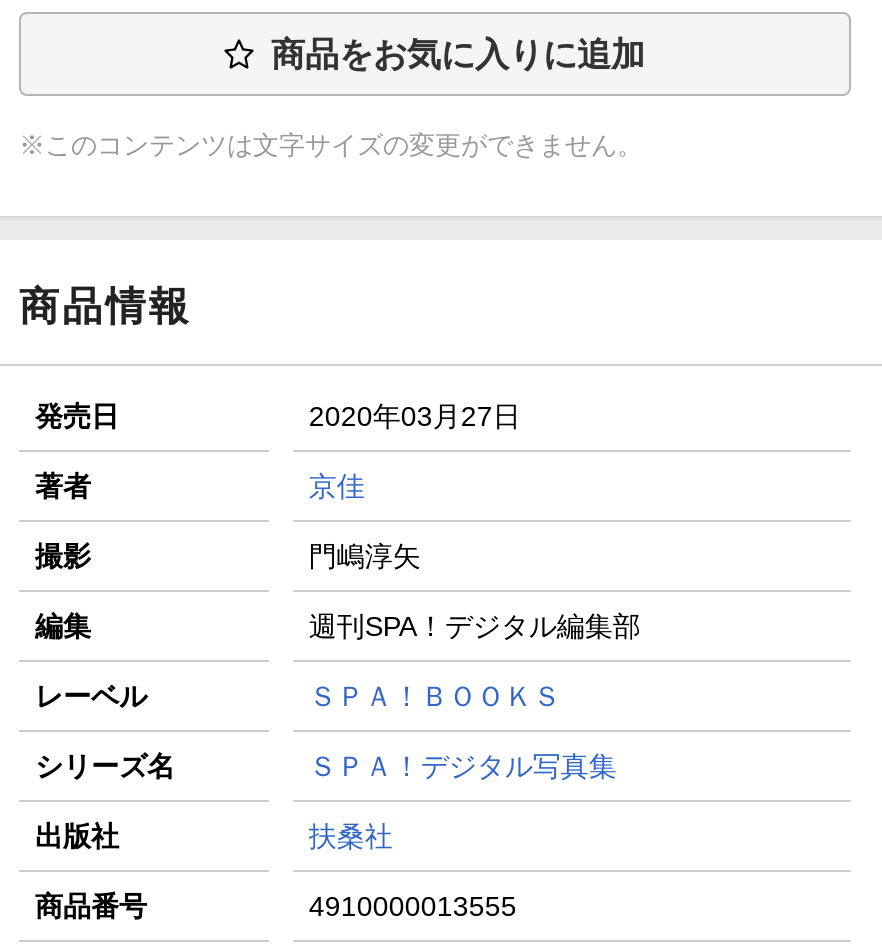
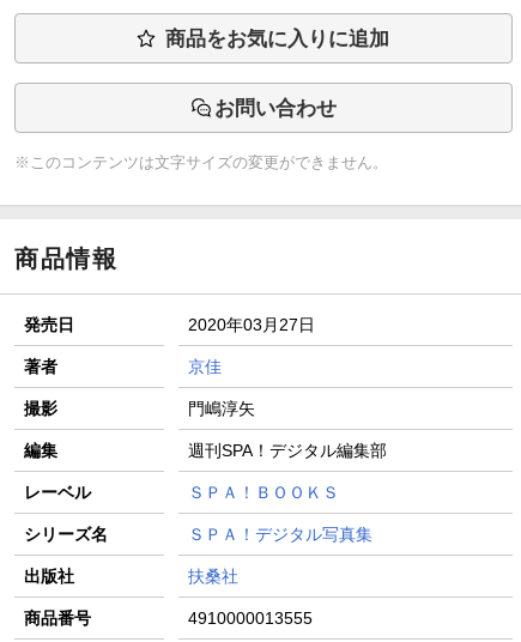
+ お問い合わせ
